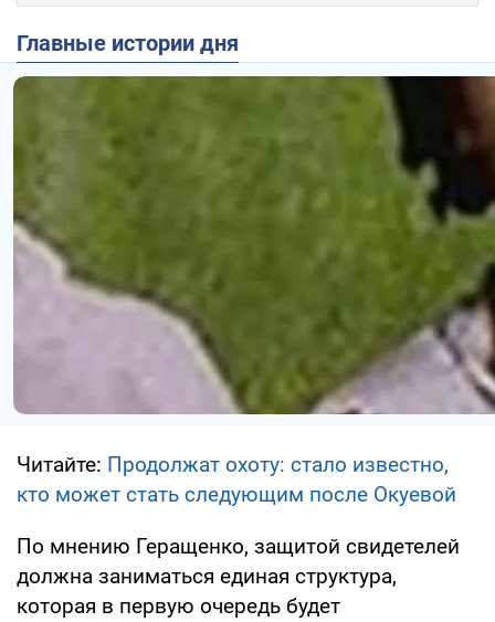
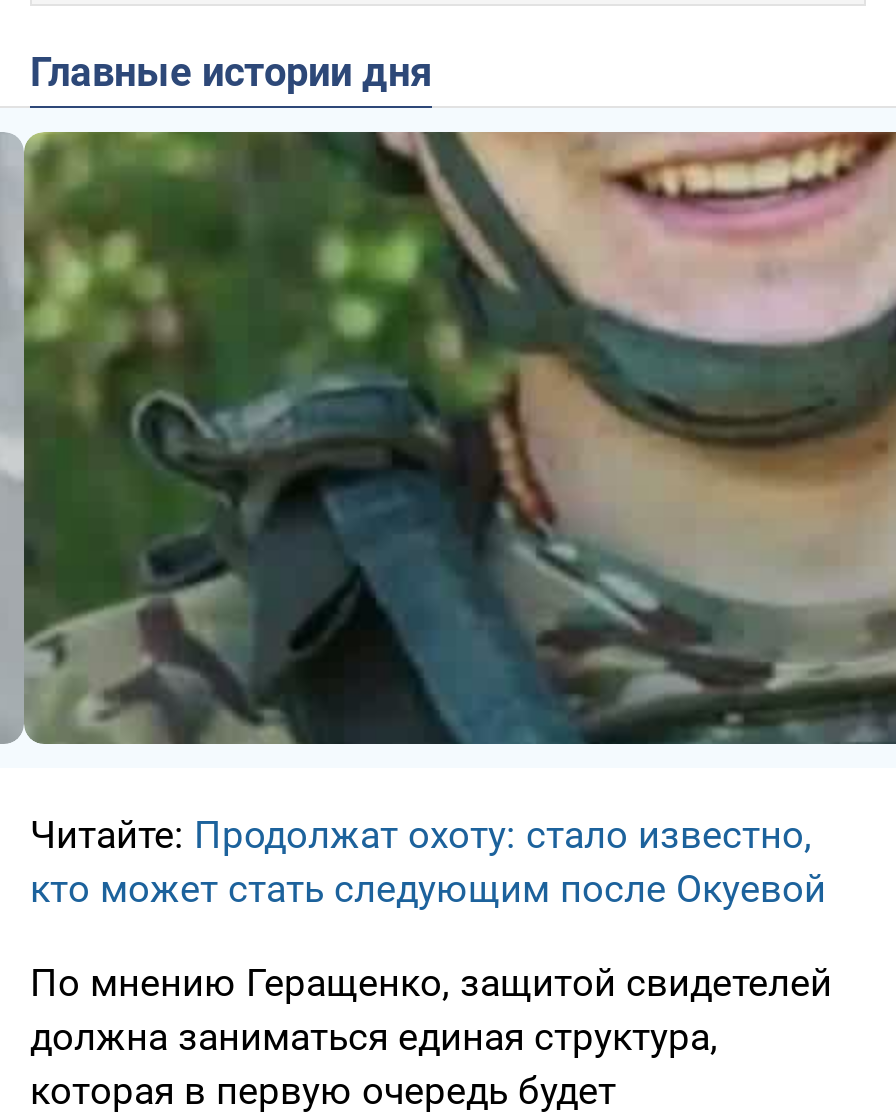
- [image]
+ [image]
